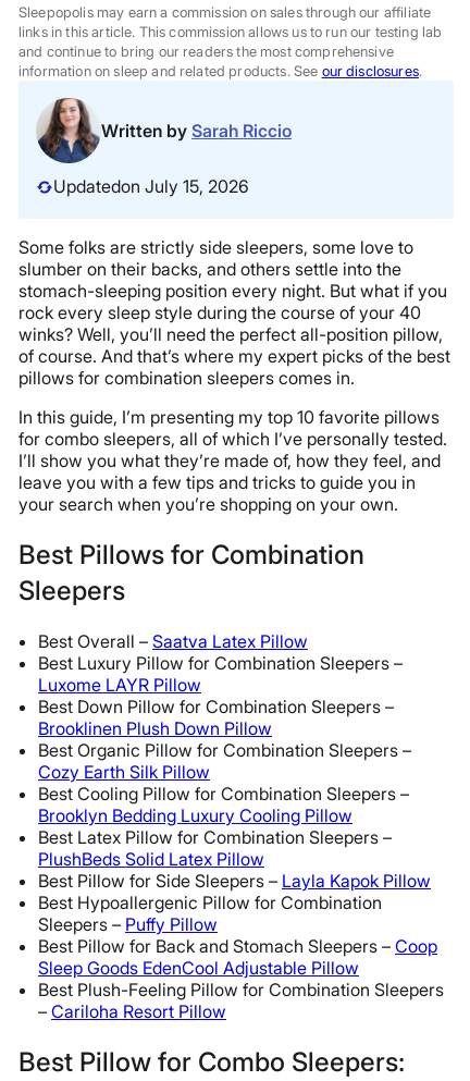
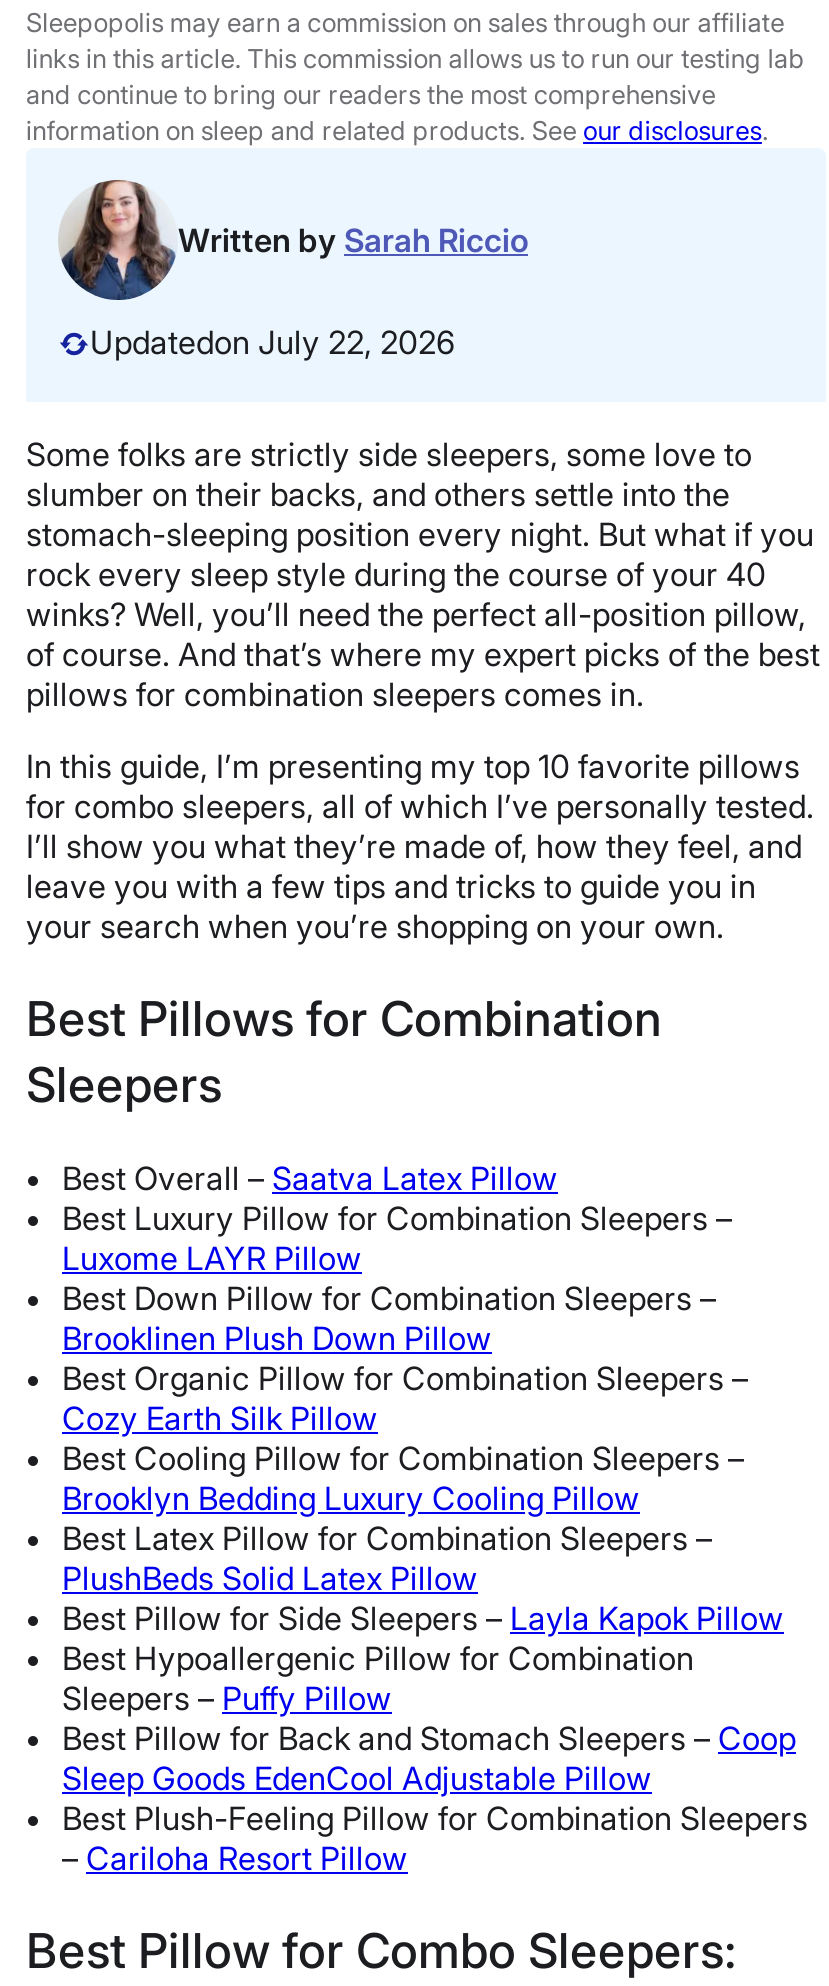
- Updatedon July 15, 2026
+ Updatedon July 22, 2026
